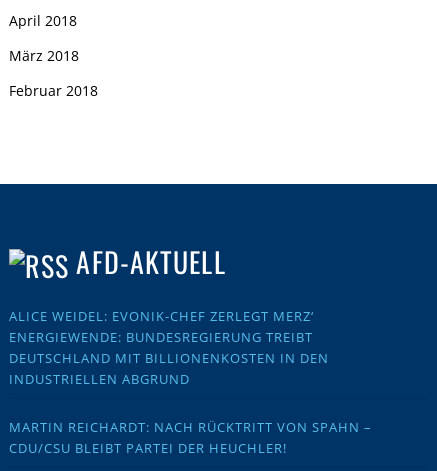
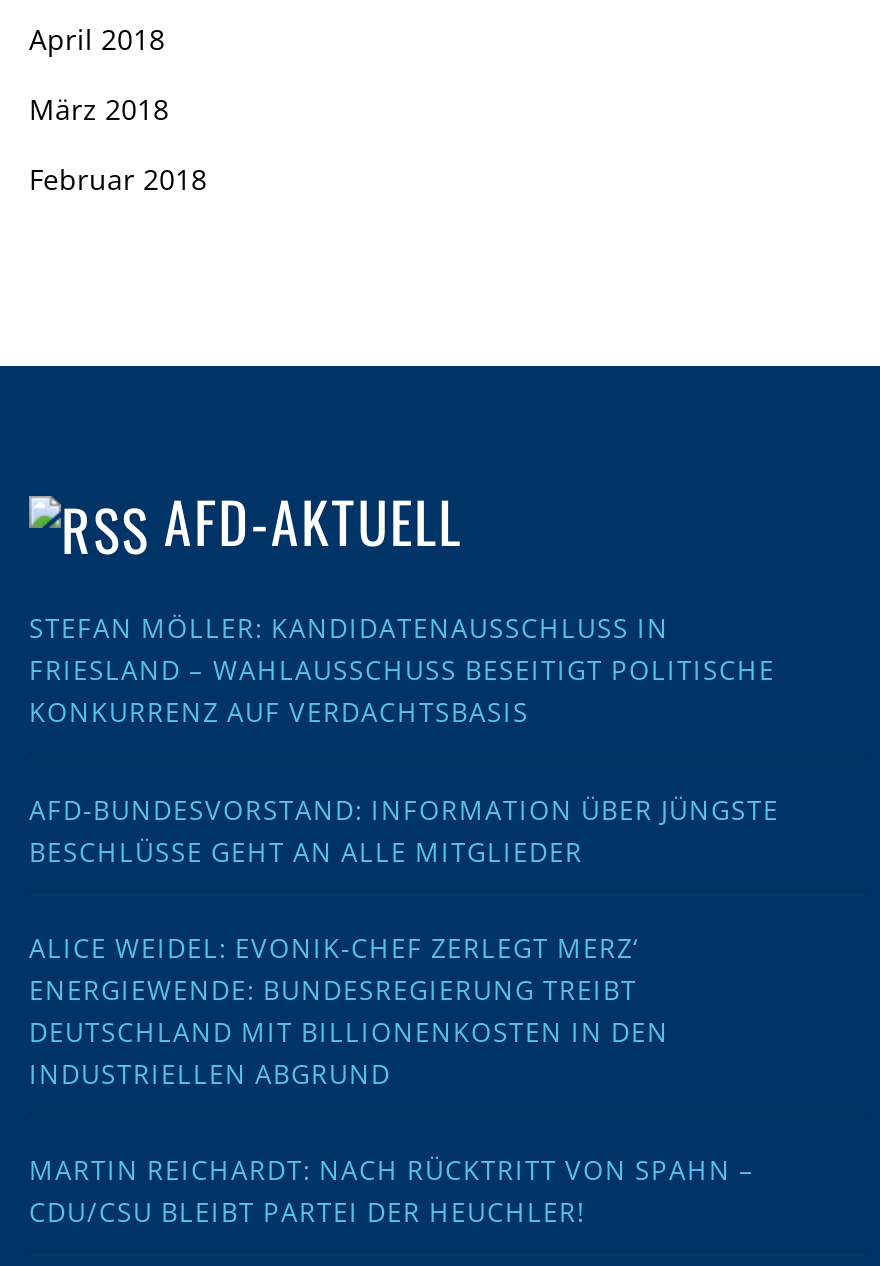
+ STEFAN MÖLLER: KANDIDATENAUSSCHLUSS IN
+ FRIESLAND – WAHLAUSSCHUSS BESEITIGT POLITISCHE
+ KONKURRENZ AUF VERDACHTSBASIS
+ AFD-BUNDESVORSTAND: INFORMATION ÜBER JÜNGSTE
+ BESCHLÜSSE GEHT AN ALLE MITGLIEDER
